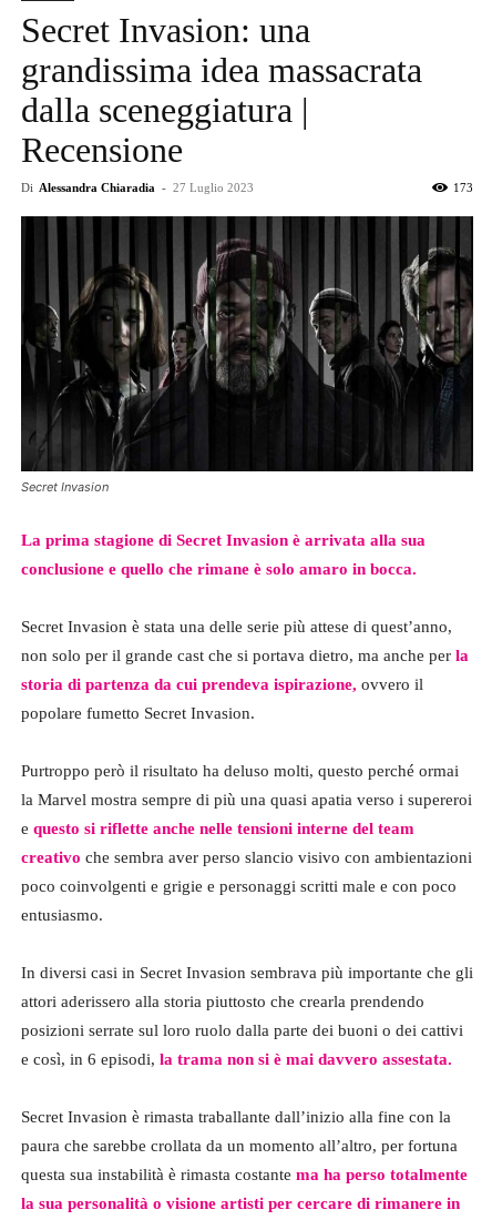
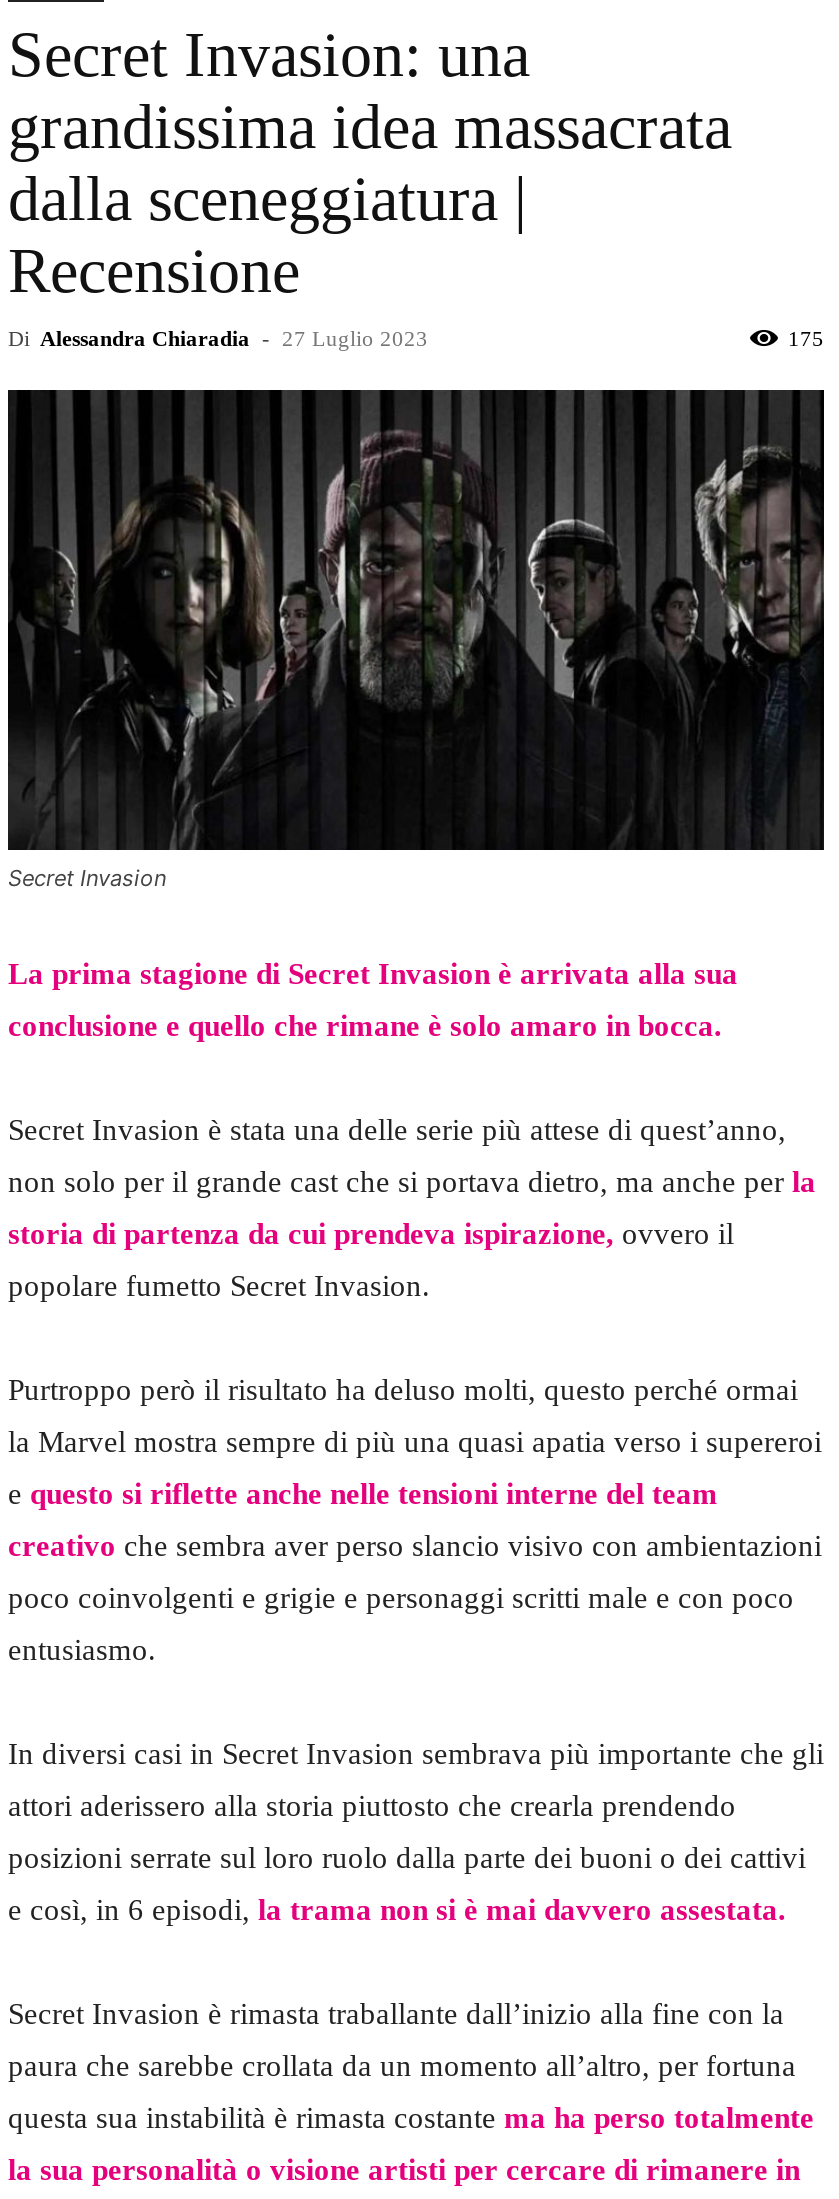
- 173
+ 175
